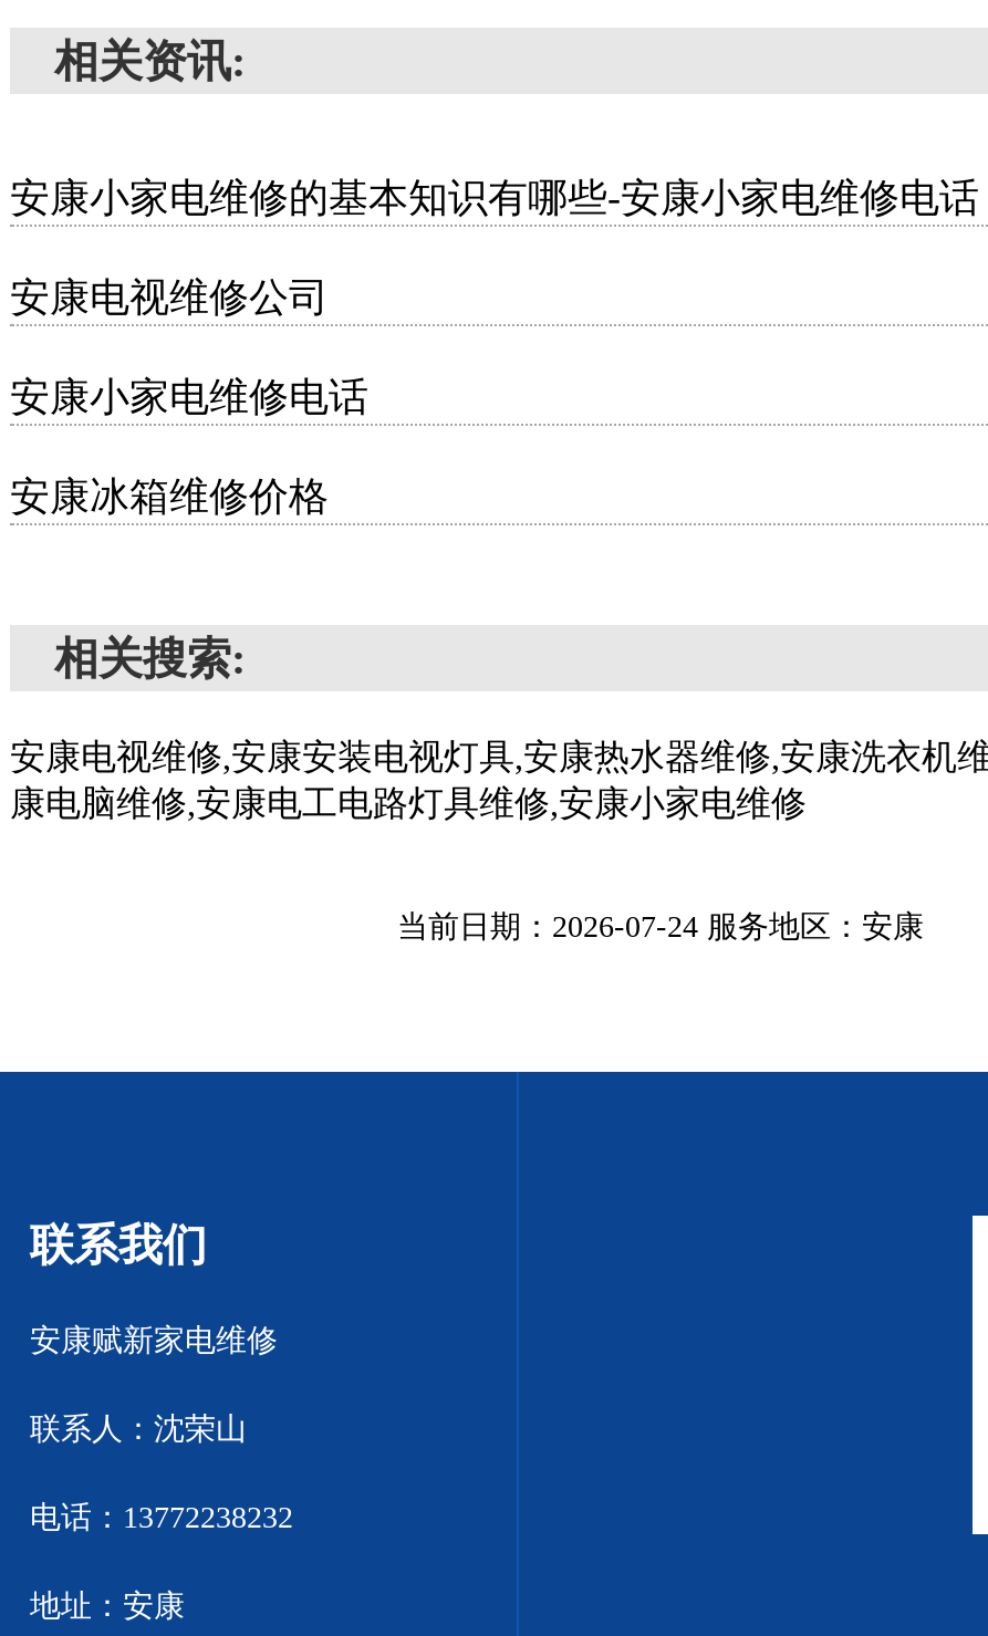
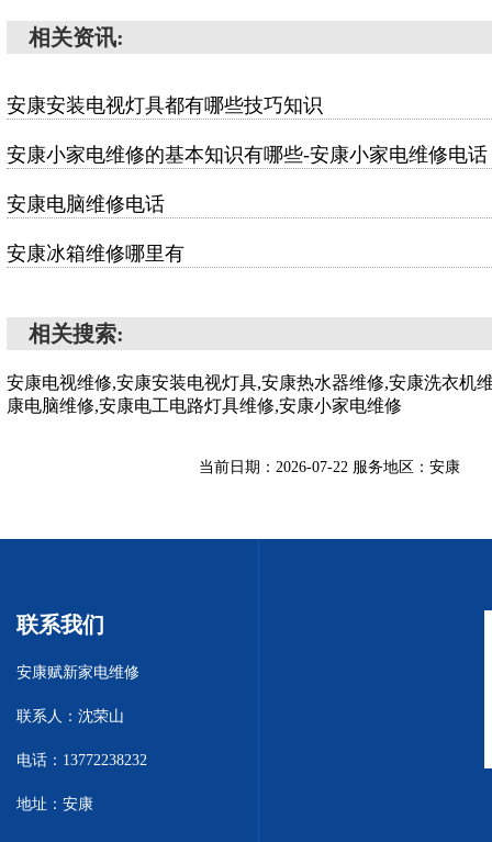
+ 安康安装电视灯具都有哪些技巧知识

moved down: 安康小家电维修的基本知识有哪些-安康小家电维修电话

- 安康电视维修公司
- 安康小家电维修电话
- 安康冰箱维修价格
+ 安康电脑维修电话
+ 安康冰箱维修哪里有

- 当前日期：2026-07-24 服务地区：安康
+ 当前日期：2026-07-22 服务地区：安康
